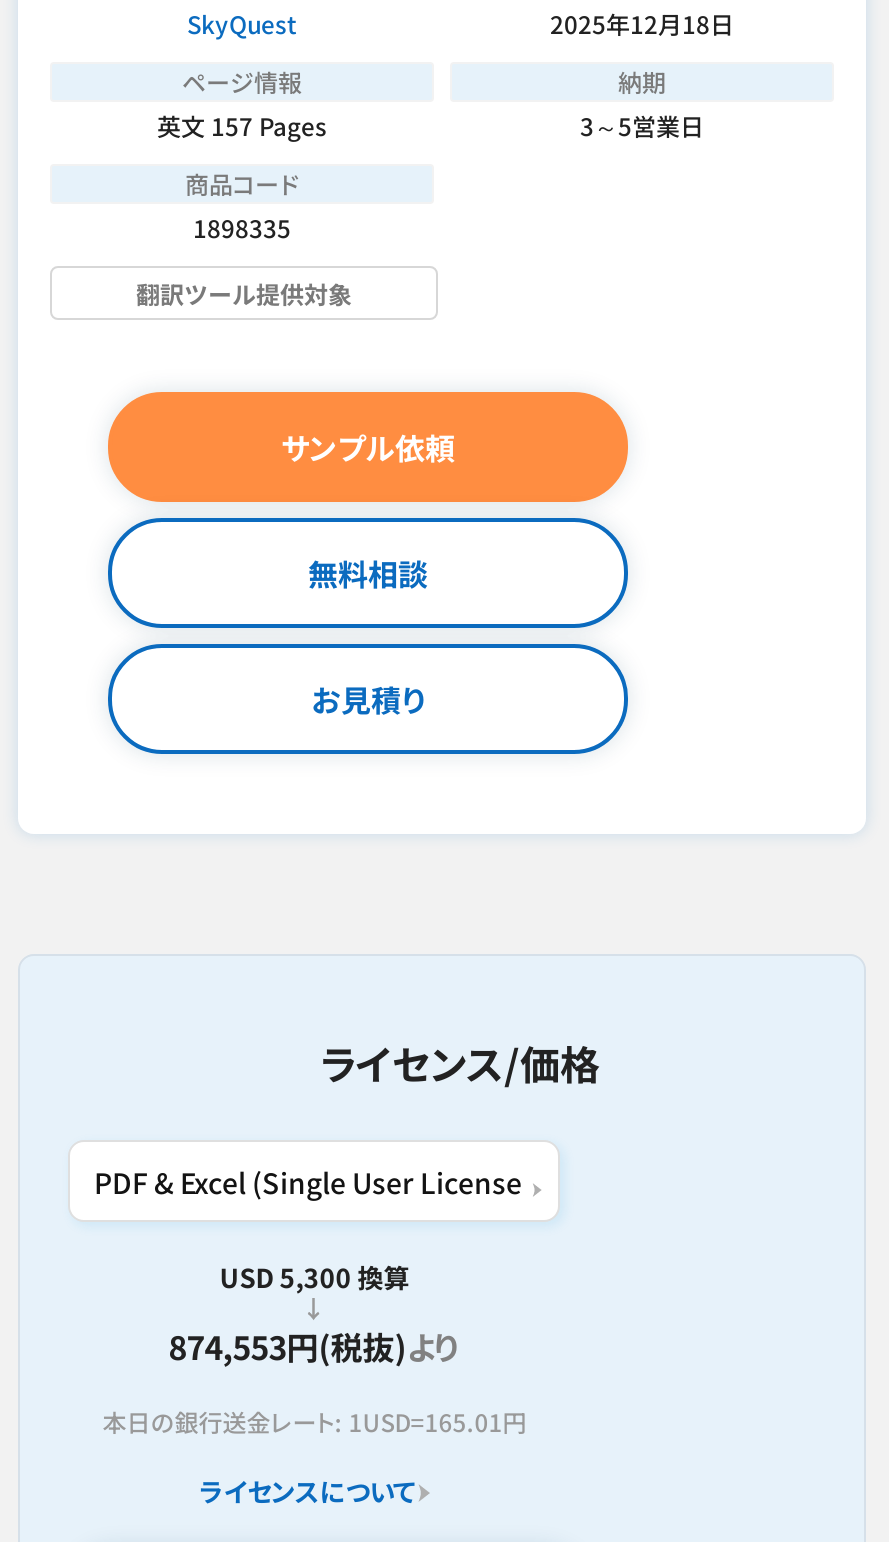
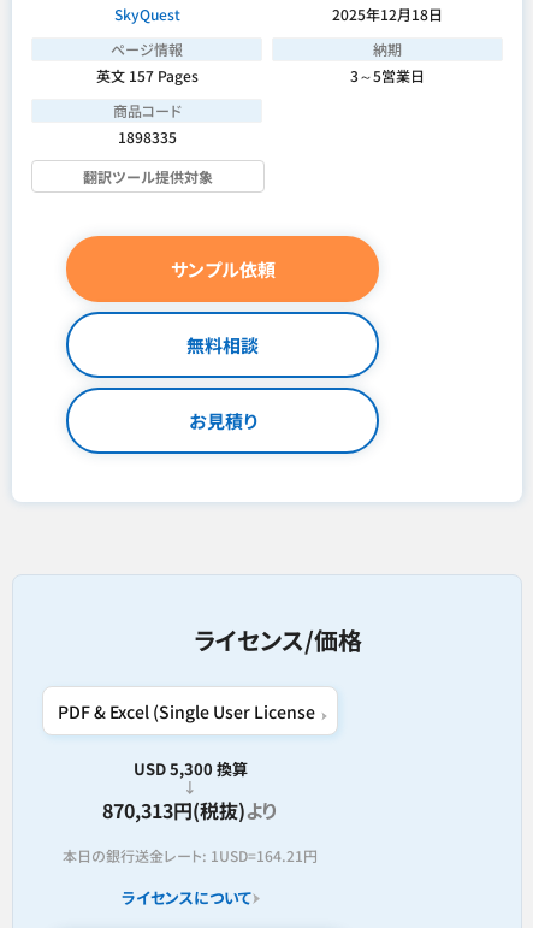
- 874,553円(税抜)より
+ 870,313円(税抜)より

- 本日の銀行送金レート: 1USD=165.01円
+ 本日の銀行送金レート: 1USD=164.21円
